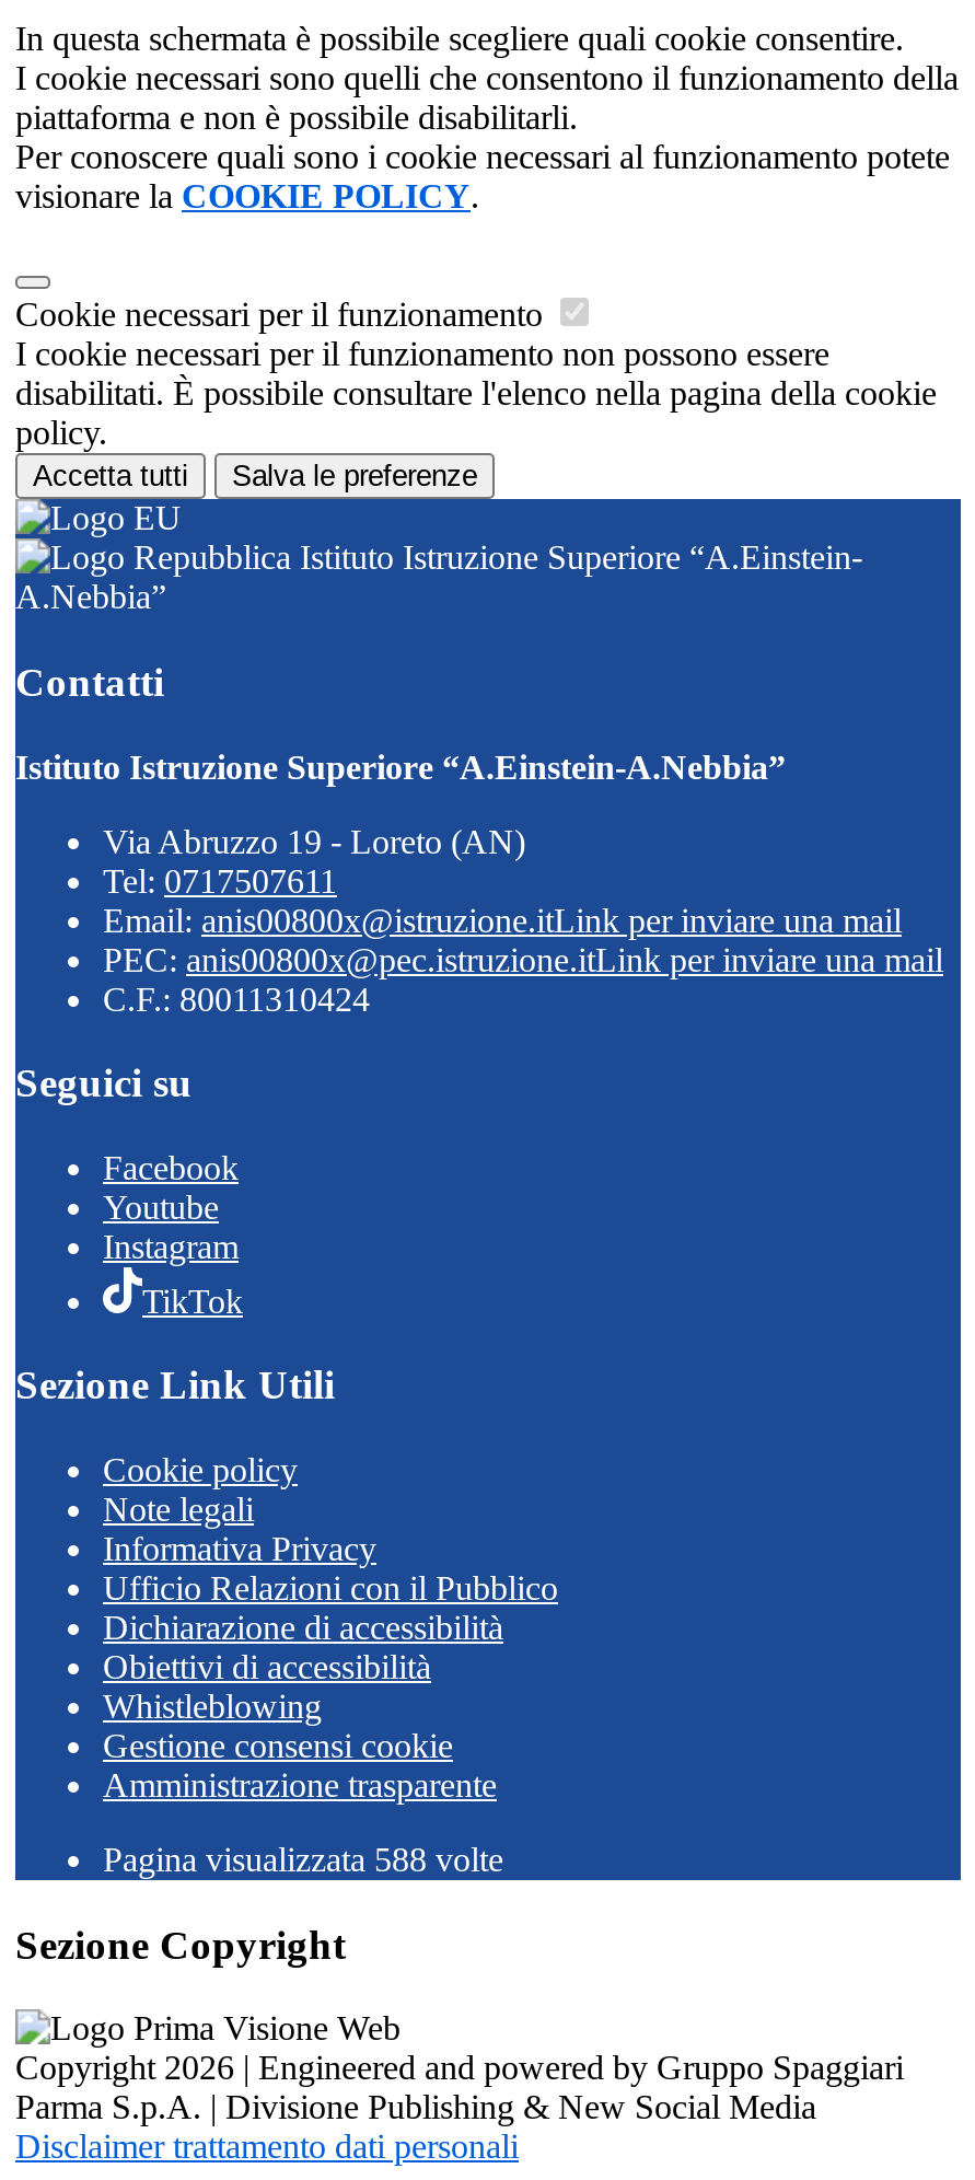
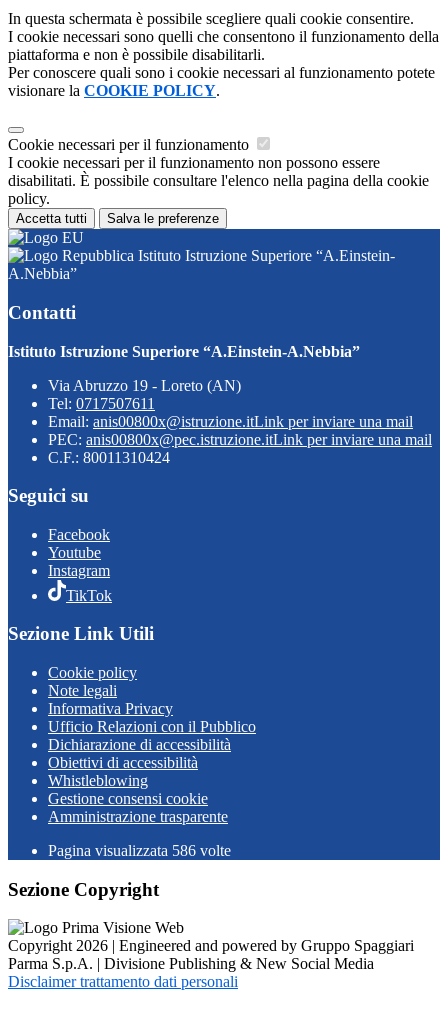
- Pagina visualizzata 588 volte
+ Pagina visualizzata 586 volte
